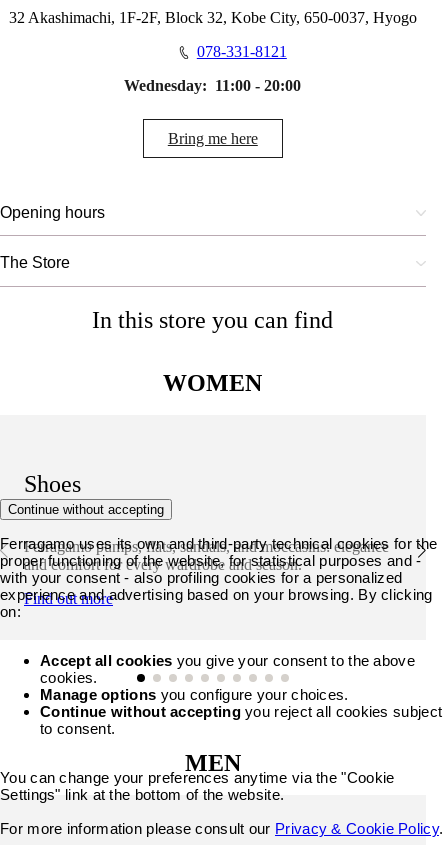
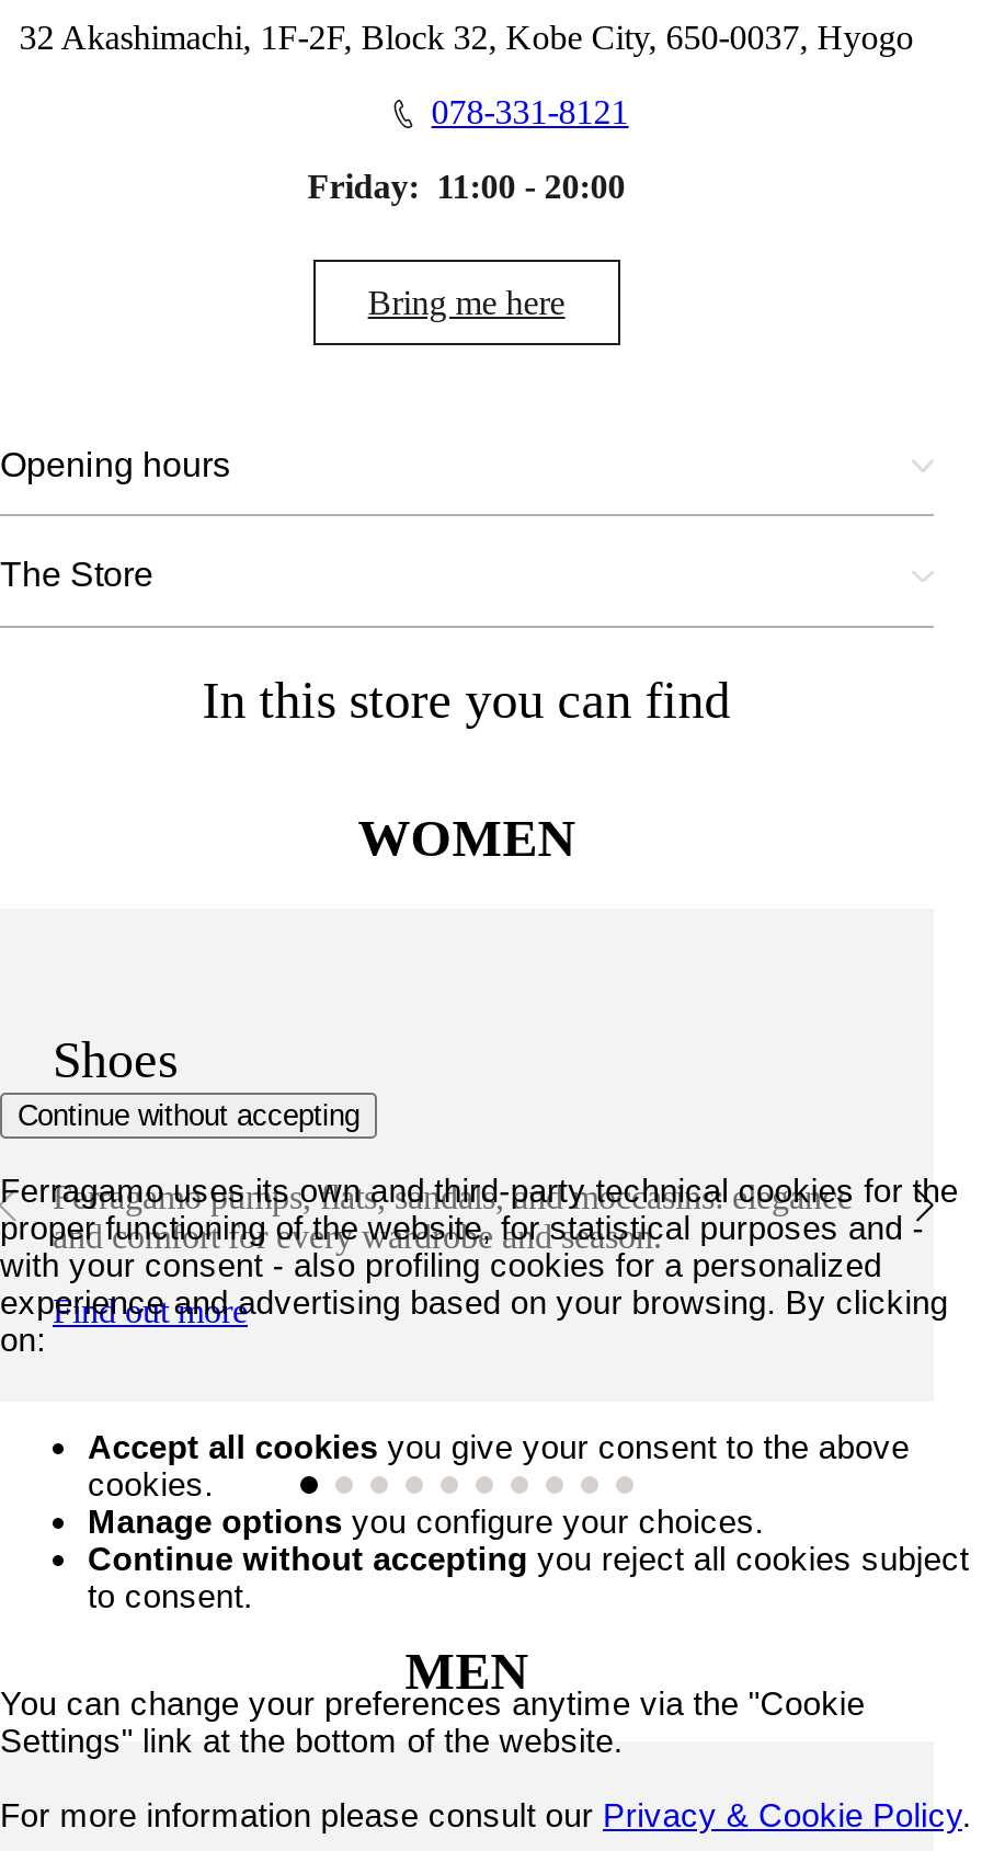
- Wednesday: 11:00 - 20:00
+ Friday: 11:00 - 20:00
